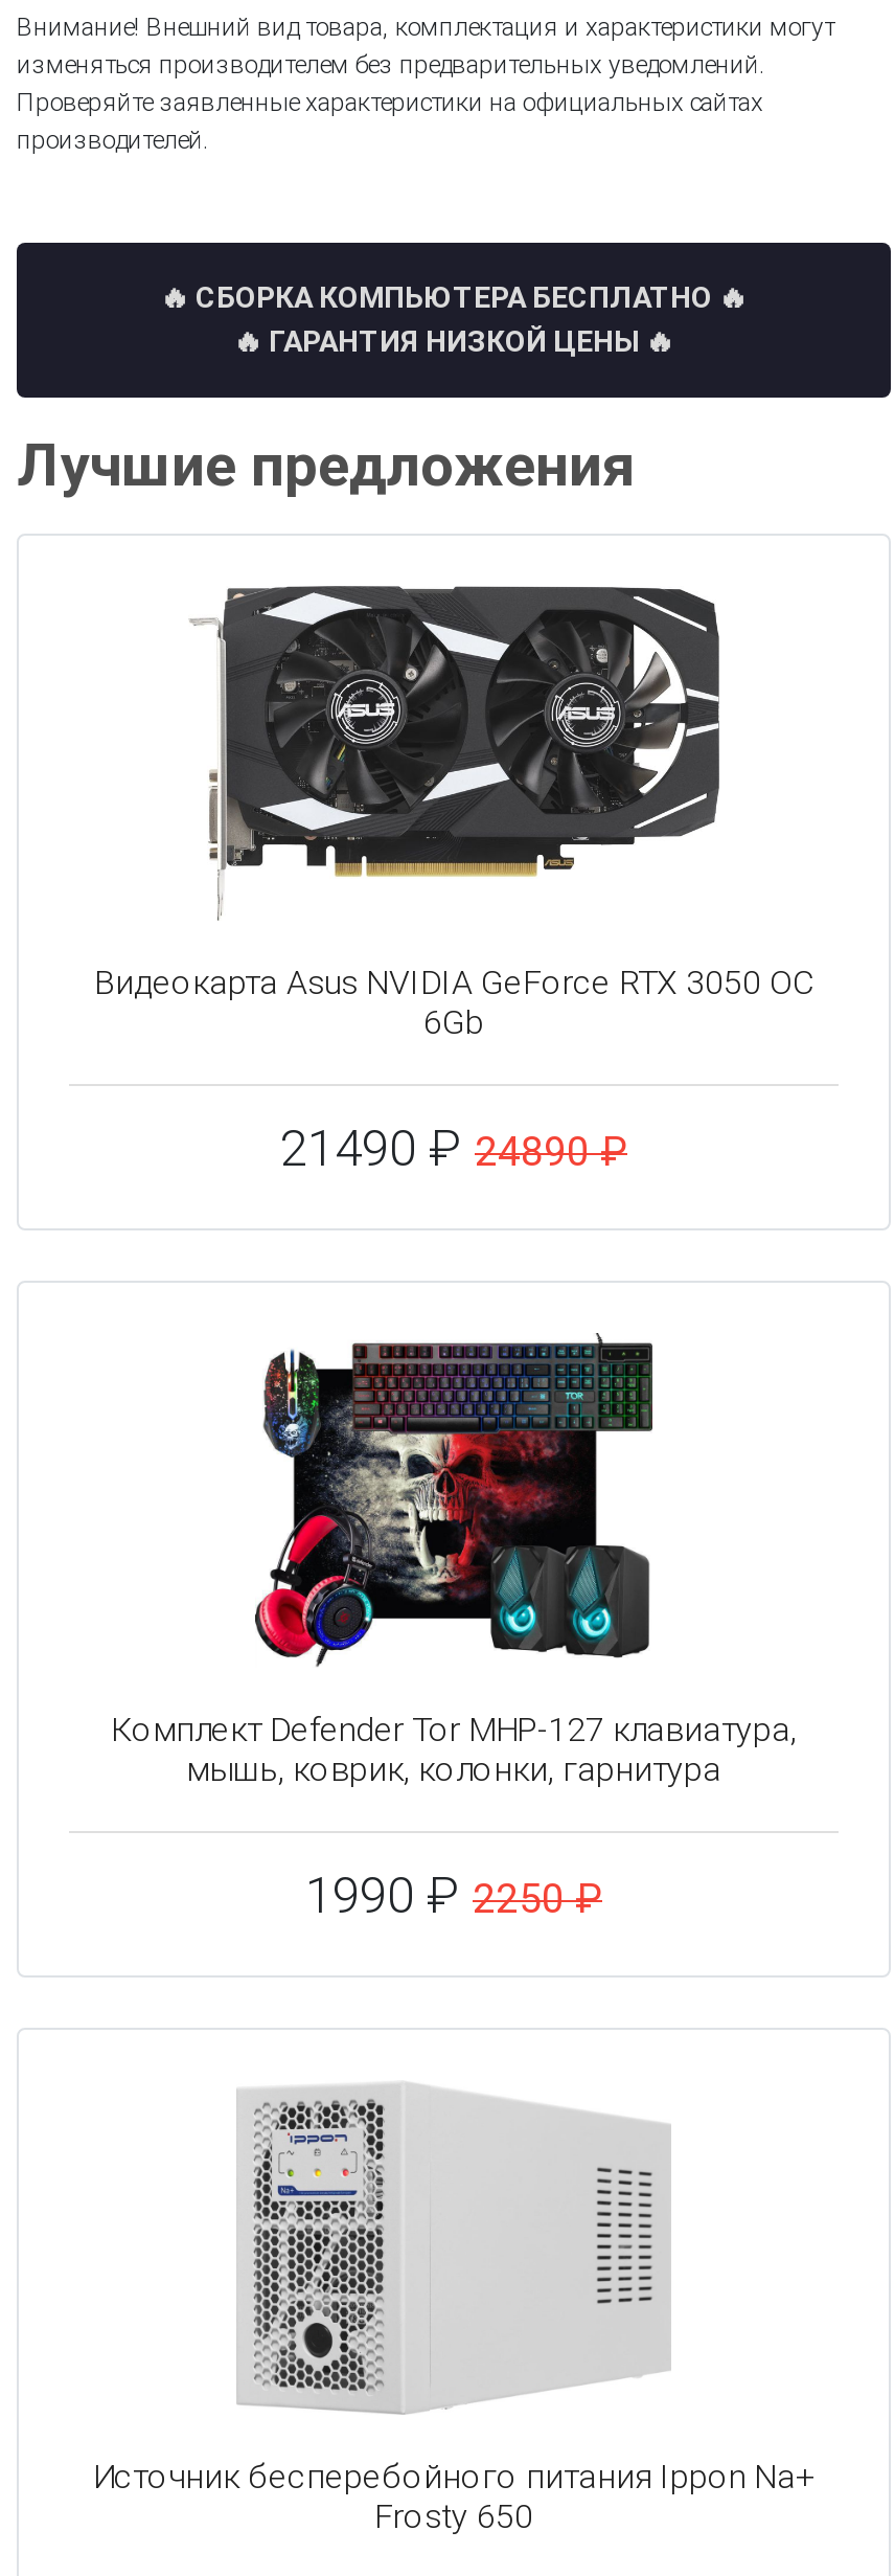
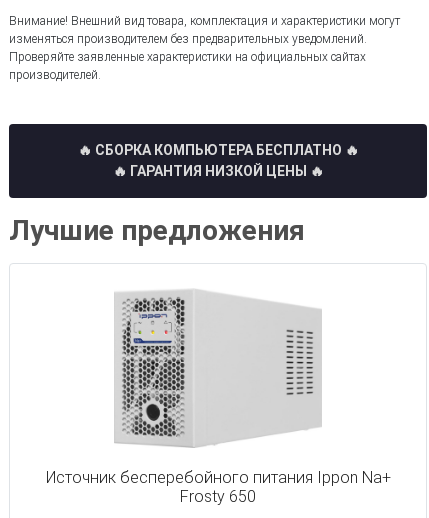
- [image]
- Видеокарта Asus NVIDIA GeForce RTX 3050 OC
- 6Gb
- 21490 ₽ 24890 ₽

- [image]
- Комплект Defender Tor MHP-127 клавиатура,
- мышь, коврик, колонки, гарнитура
- 1990 ₽ 2250 ₽
